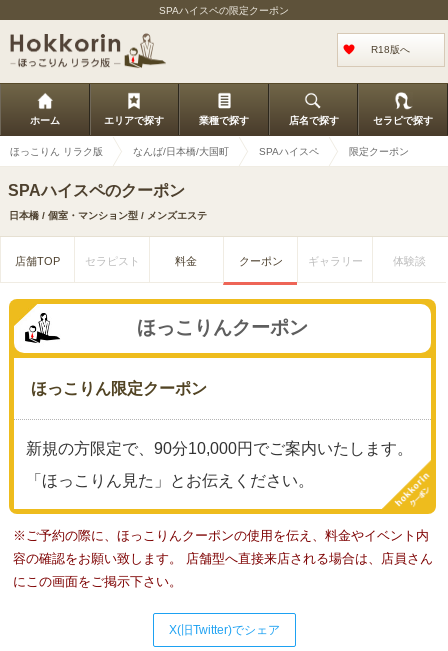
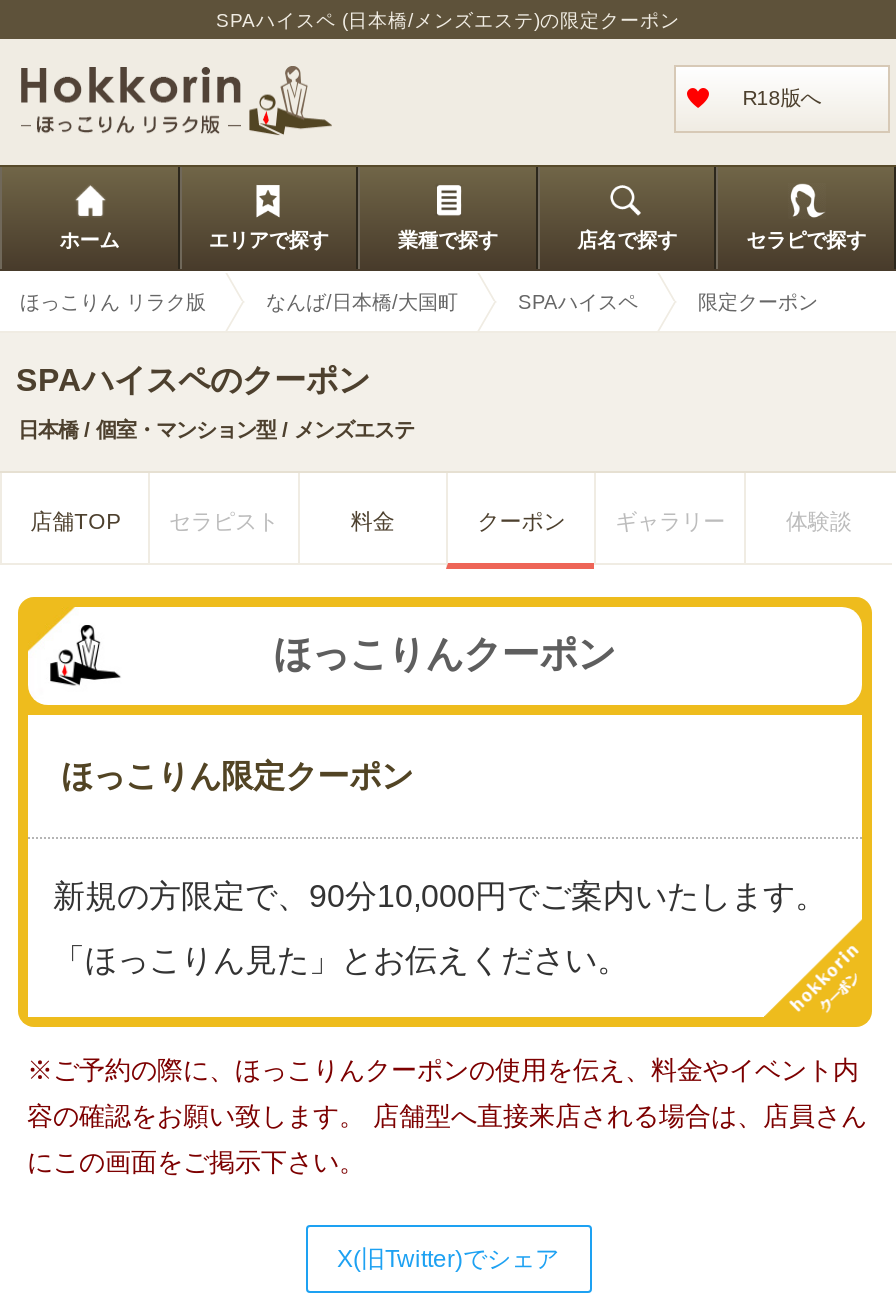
- SPAハイスペの限定クーポン
+ SPAハイスペ (日本橋/メンズエステ)の限定クーポン
